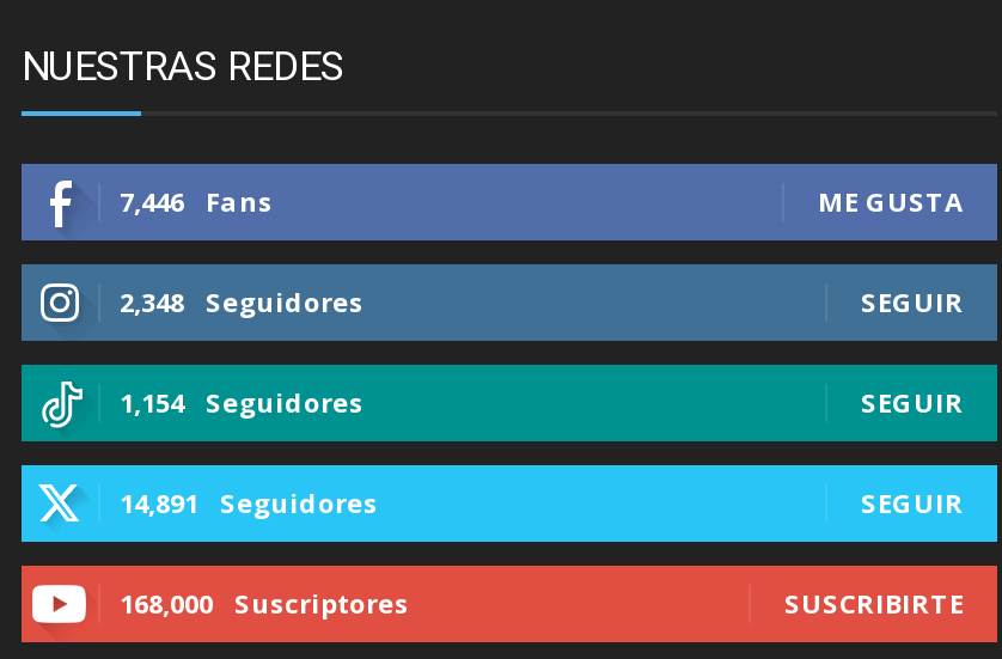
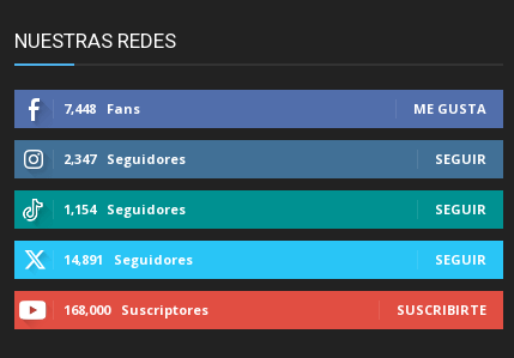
- 7,446 Fans
+ 7,448 Fans

- 2,348 Seguidores
+ 2,347 Seguidores
